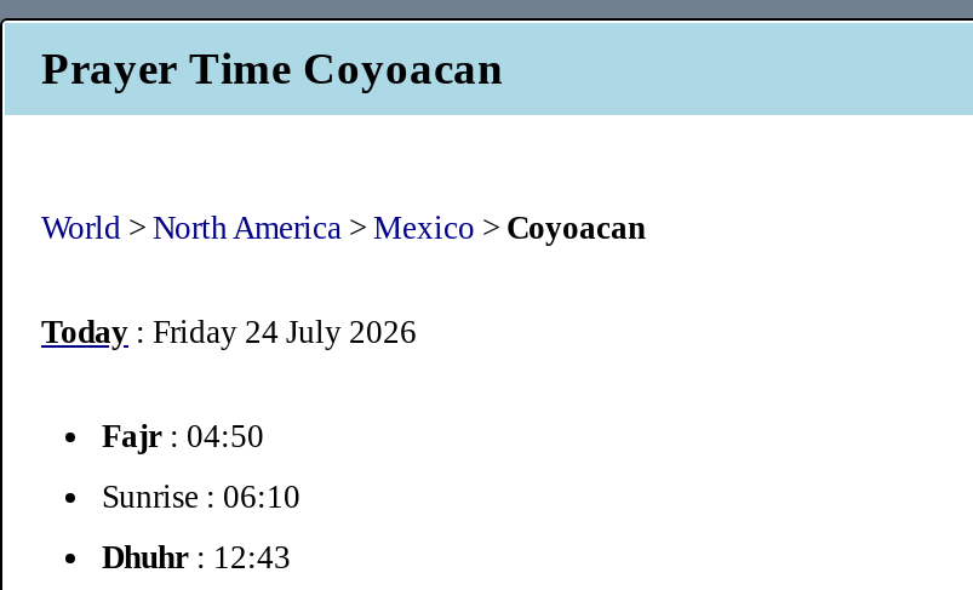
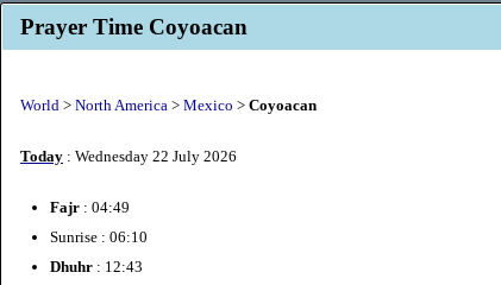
- Today: Friday 24 July 2026
+ Today: Wednesday 22 July 2026

- Fajr: 04:50
+ Fajr: 04:49
